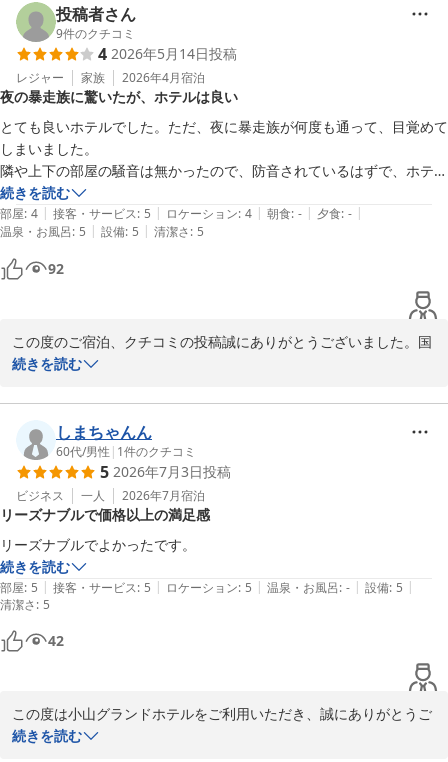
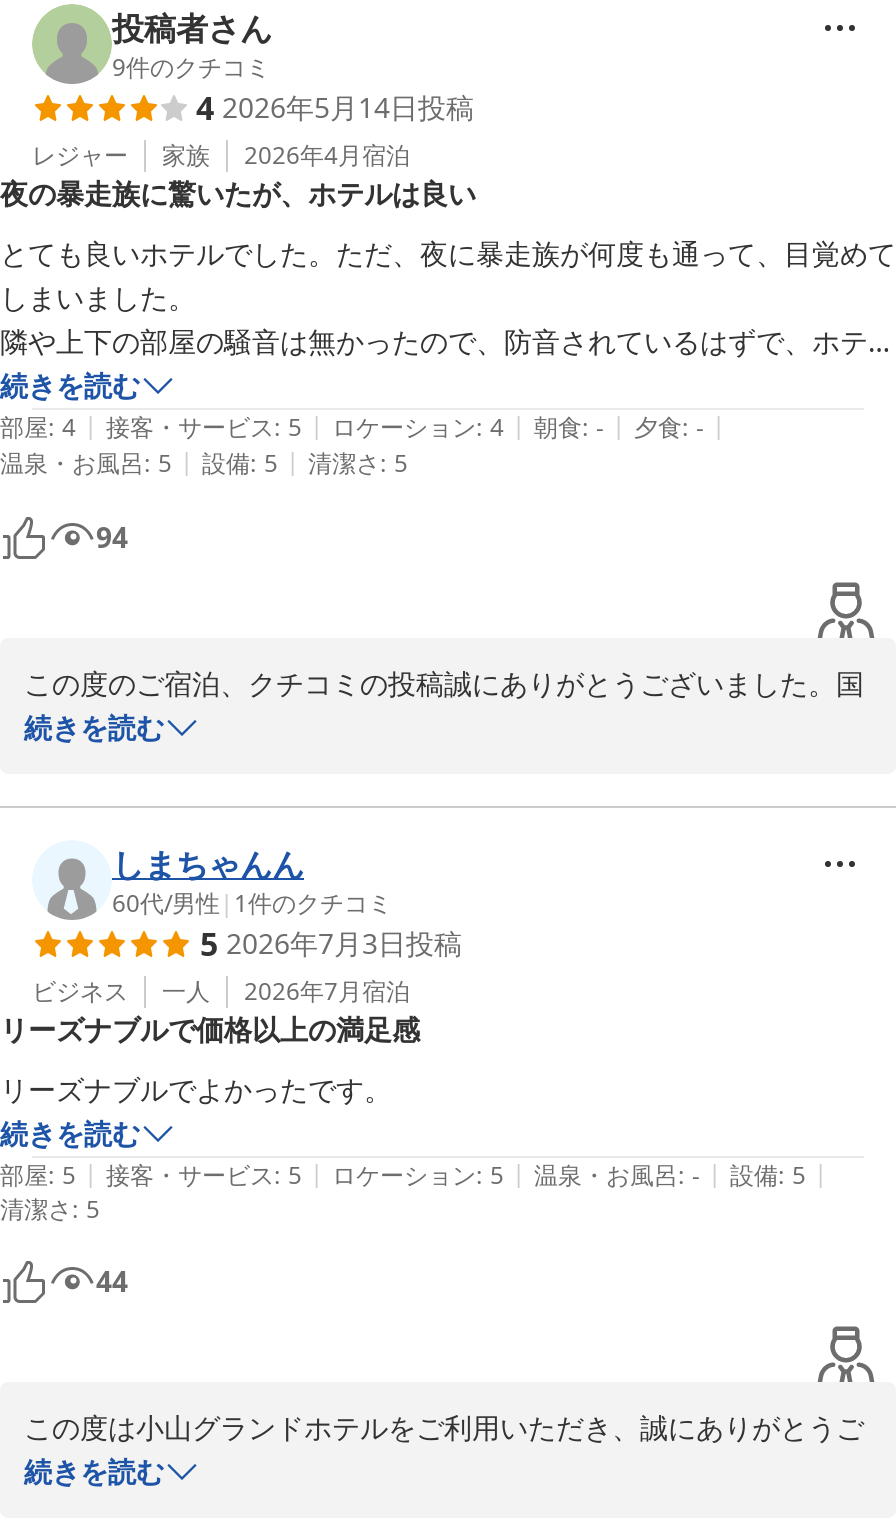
- 92
+ 94

- 42
+ 44
